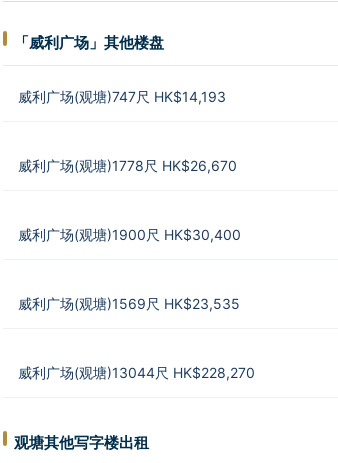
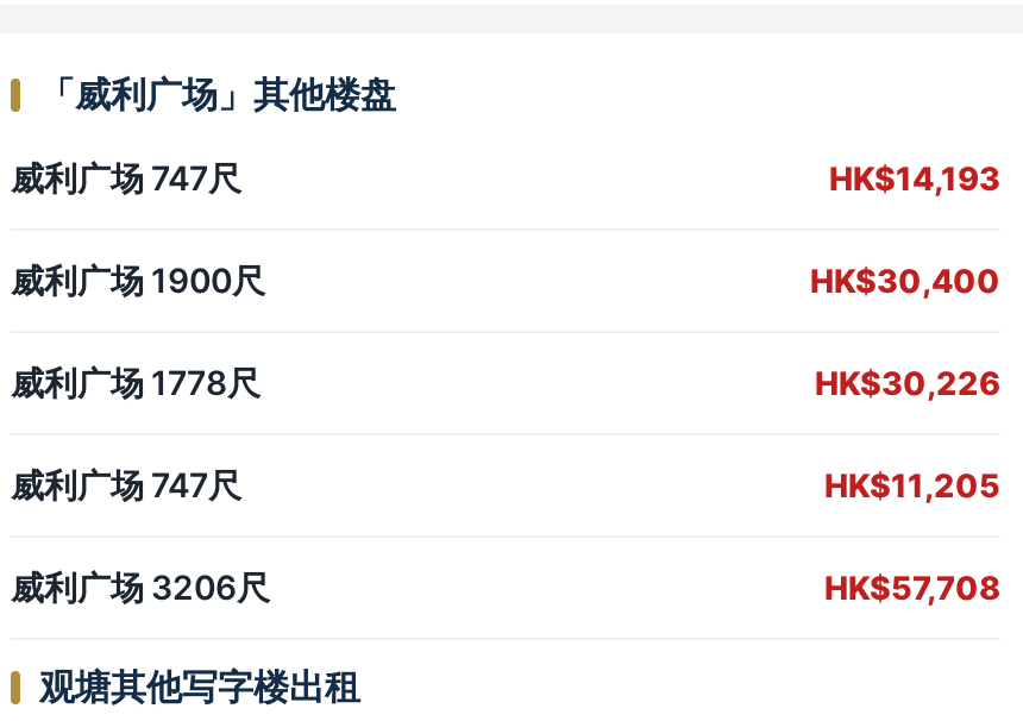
- 威利广场(观塘)747尺 HK$14,193
+ 威利广场 747尺
+ HK$14,193

- 威利广场(观塘)1778尺 HK$26,670
+ 威利广场 1900尺
+ HK$30,400

- 威利广场(观塘)1900尺 HK$30,400
+ 威利广场 1778尺
+ HK$30,226

- 威利广场(观塘)1569尺 HK$23,535
+ 威利广场 747尺
+ HK$11,205

- 威利广场(观塘)13044尺 HK$228,270
+ 威利广场 3206尺
+ HK$57,708
